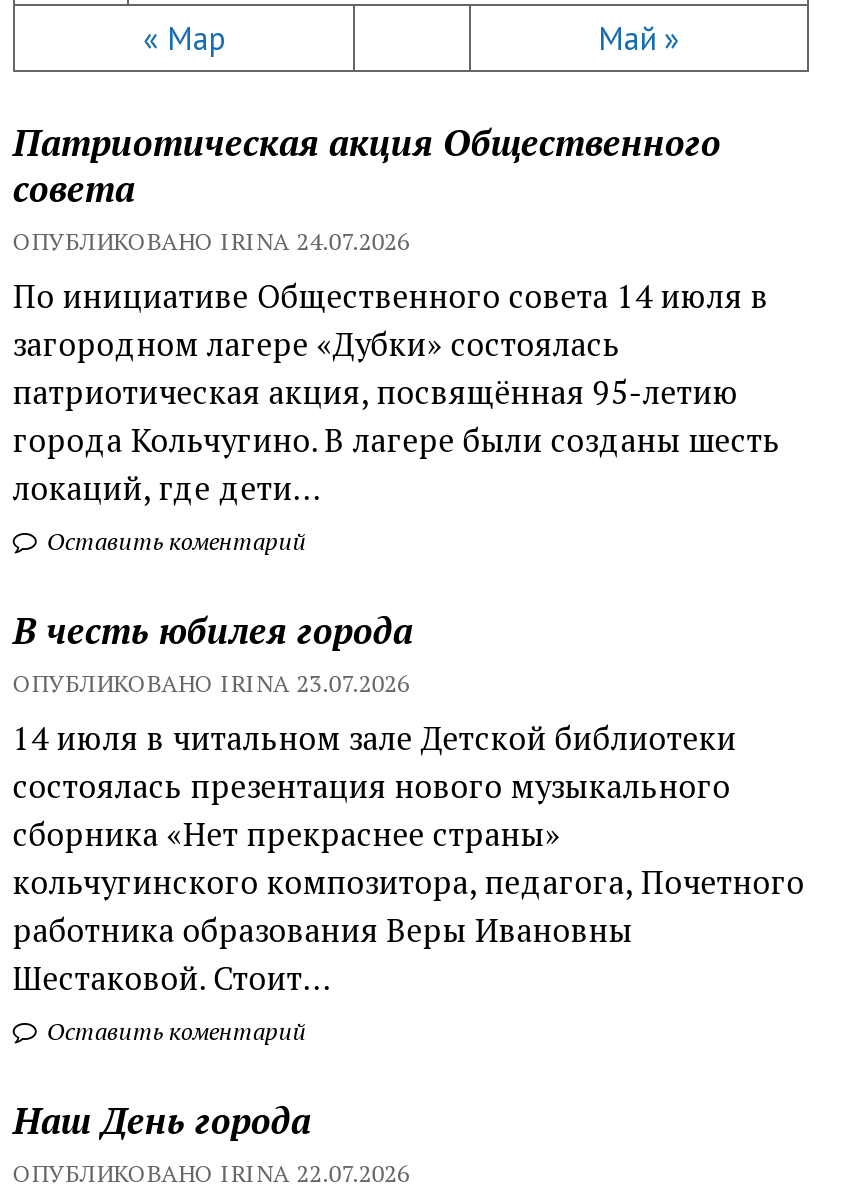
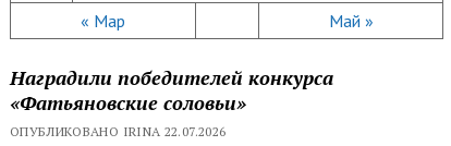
- Патриотическая акция Общественного
- совета
- ОПУБЛИКОВАНО IRINA 24.07.2026
- По инициативе Общественного совета 14 июля в
- загородном лагере «Дубки» состоялась
- патриотическая акция, посвящённая 95-летию
- города Кольчугино. В лагере были созданы шесть
- локаций, где дети…
- Оставить коментарий
- В честь юбилея города
- ОПУБЛИКОВАНО IRINA 23.07.2026
- 14 июля в читальном зале Детской библиотеки
- состоялась презентация нового музыкального
- сборника «Нет прекраснее страны»
- кольчугинского композитора, педагога, Почетного
- работника образования Веры Ивановны
- Шестаковой. Стоит…
- Оставить коментарий
- Наш День города
+ Наградили победителей конкурса
+ «Фатьяновские соловьи»
